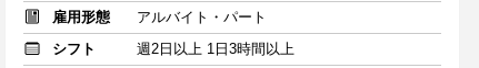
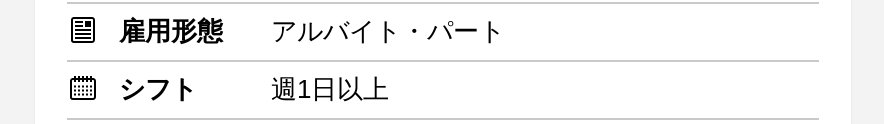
- 週2日以上 1日3時間以上
+ 週1日以上
